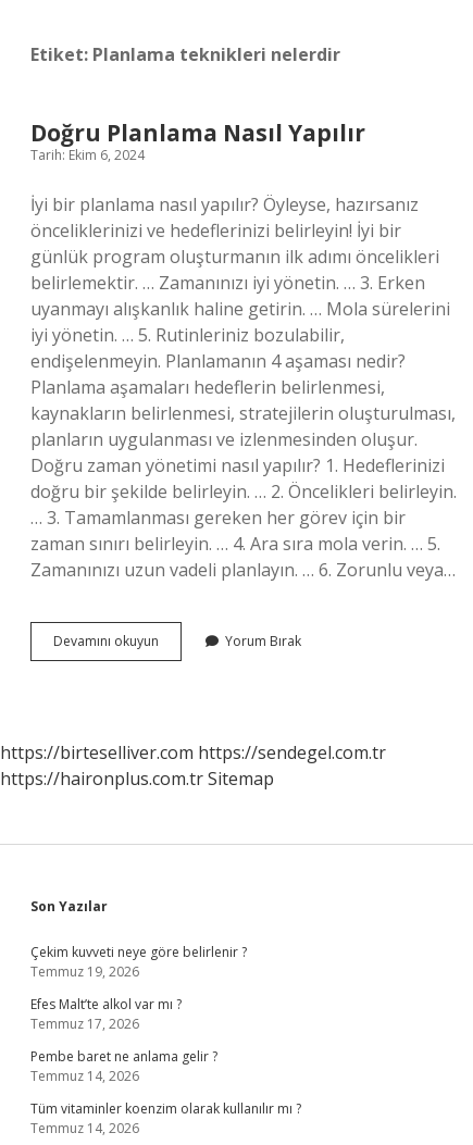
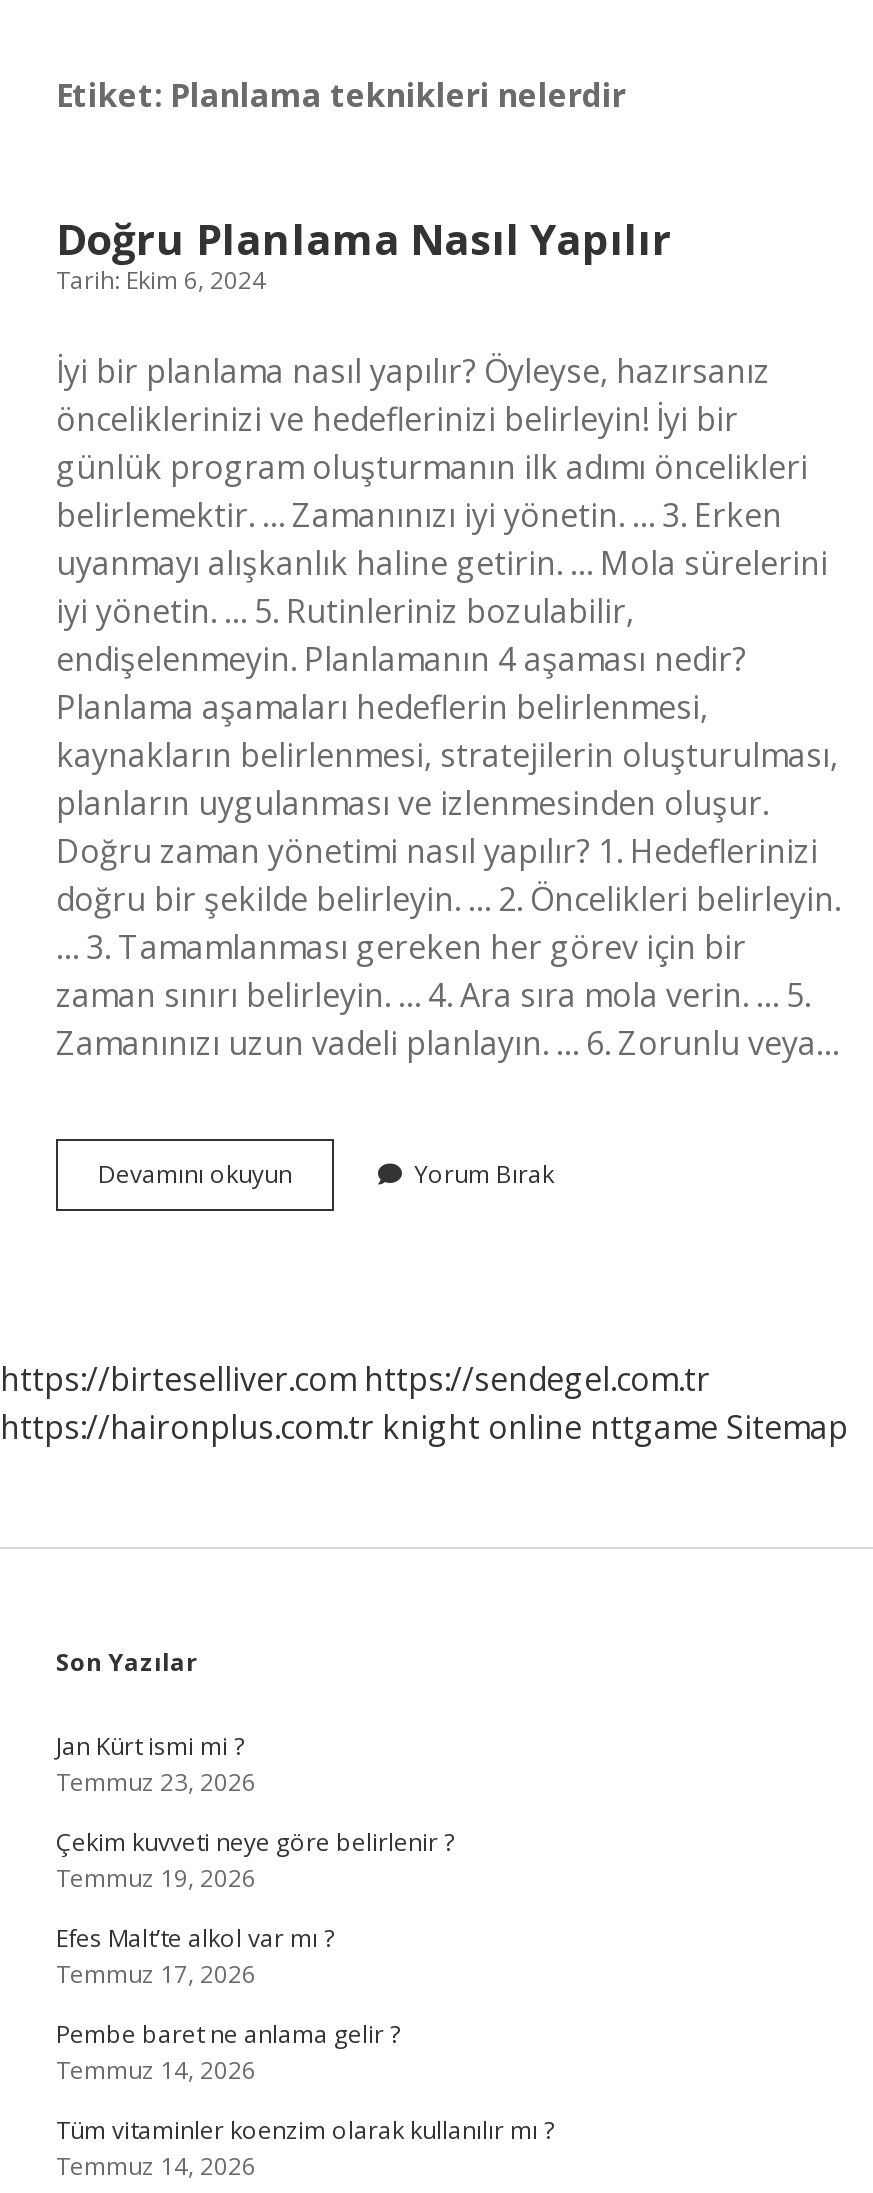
- https://haironplus.com.tr Sitemap
+ https://haironplus.com.tr knight online nttgame Sitemap

+ Jan Kürt ismi mi ?
+ Temmuz 23, 2026
